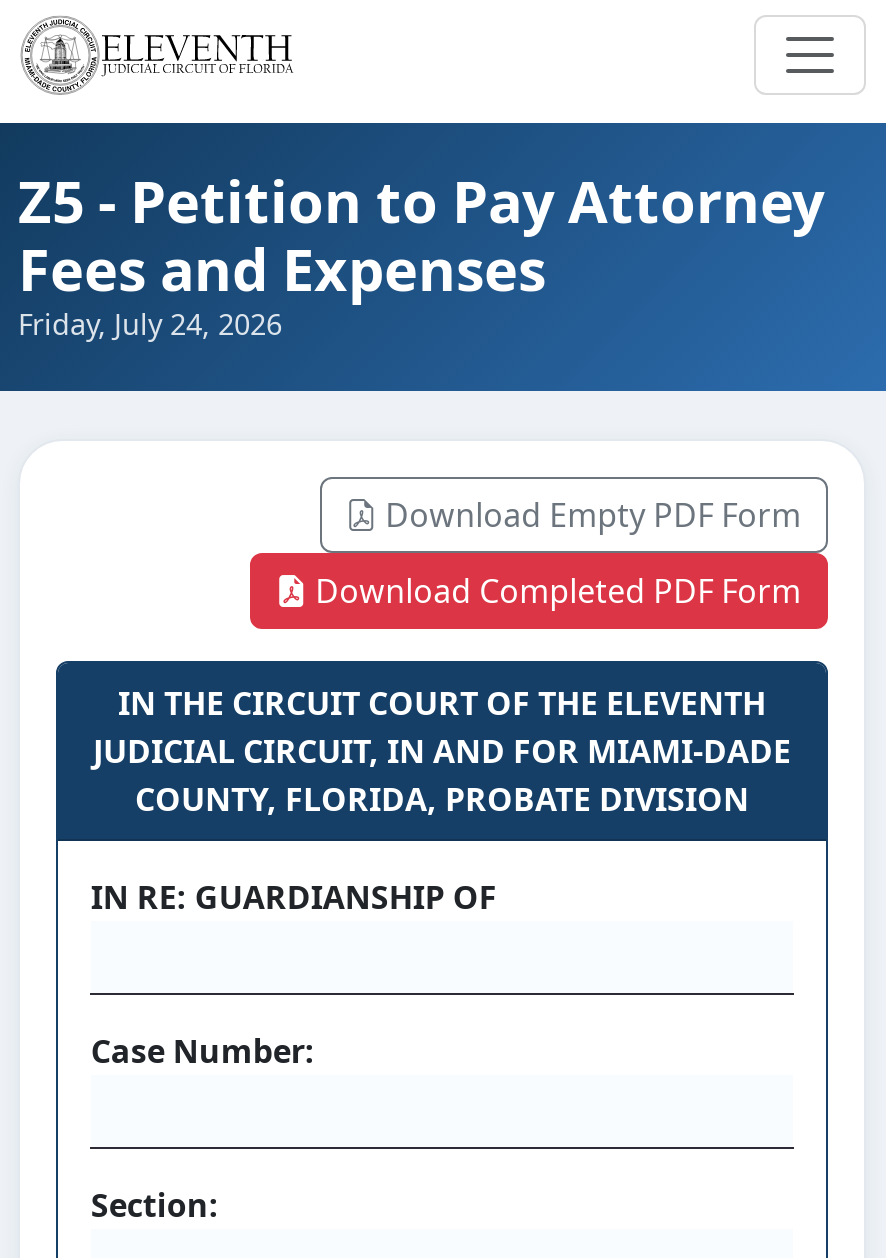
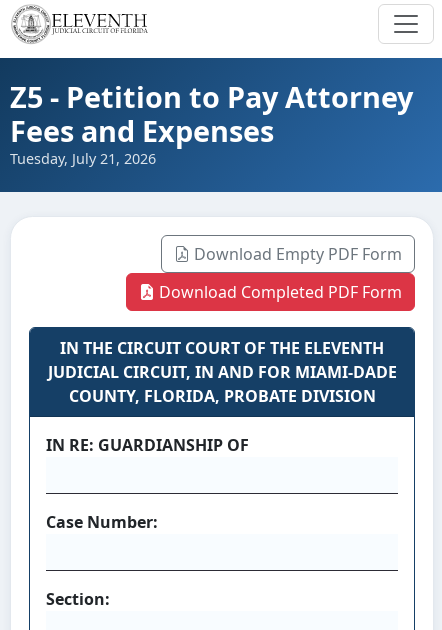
- Friday, July 24, 2026
+ Tuesday, July 21, 2026
